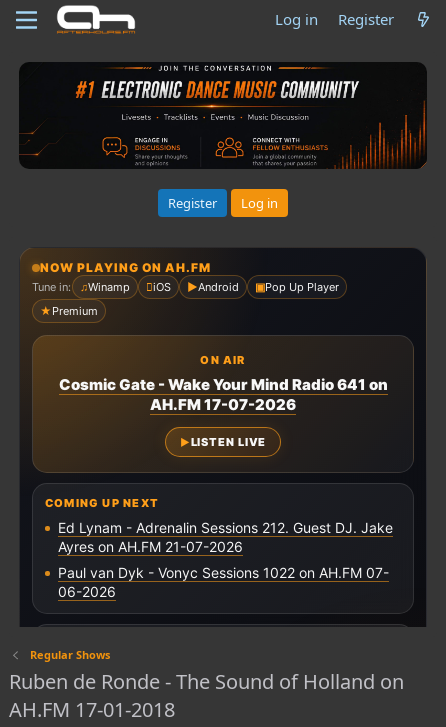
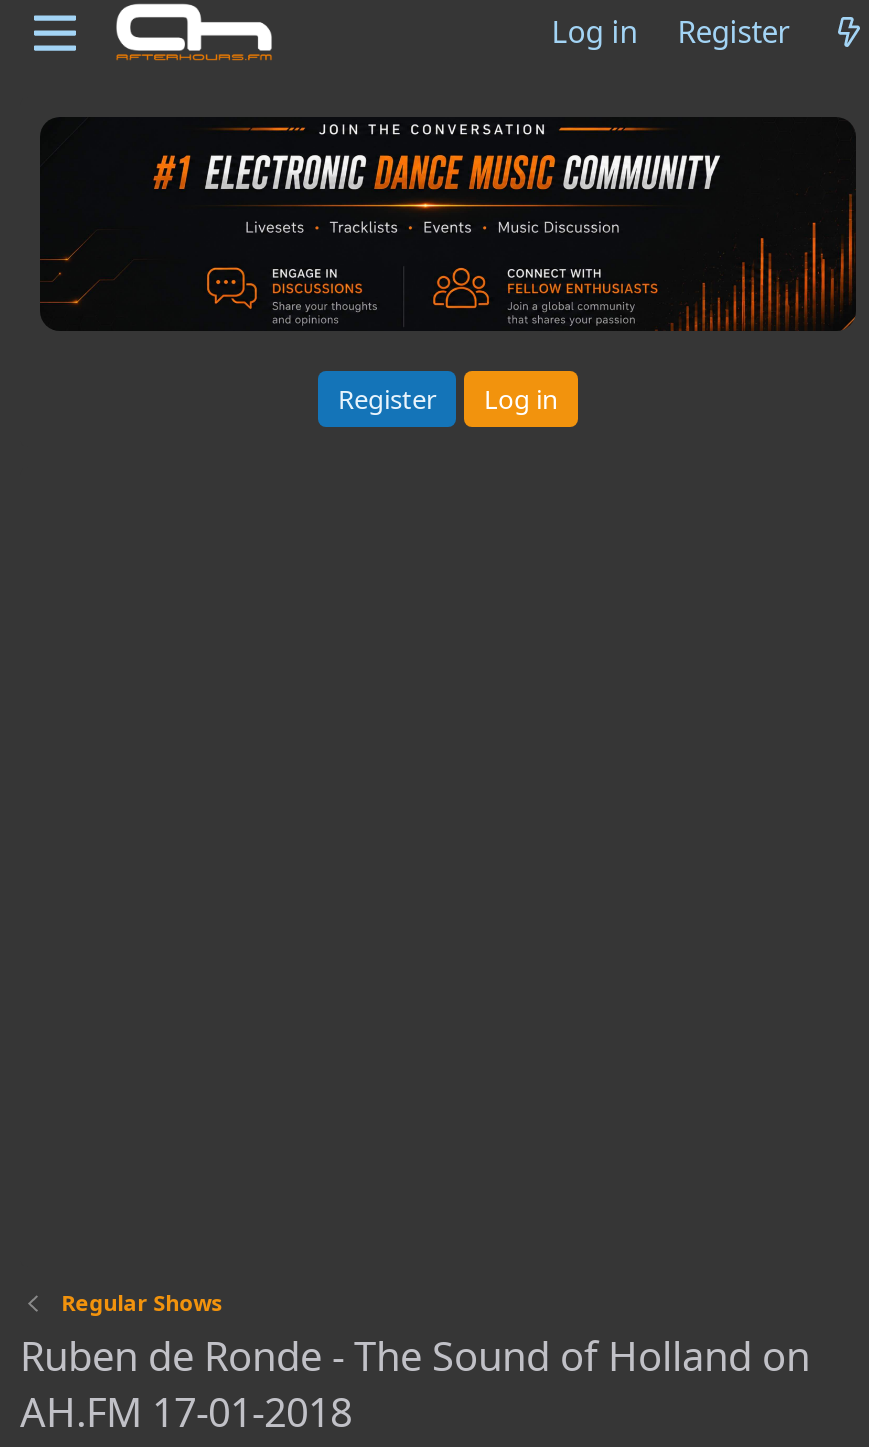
- [image]
